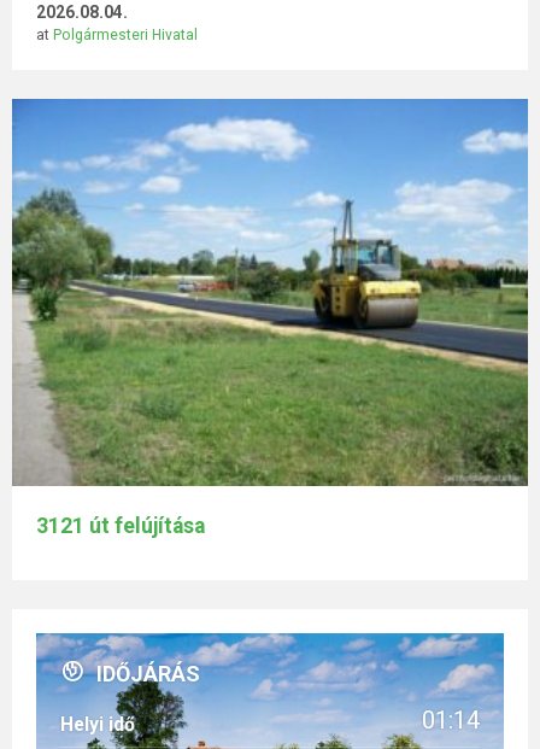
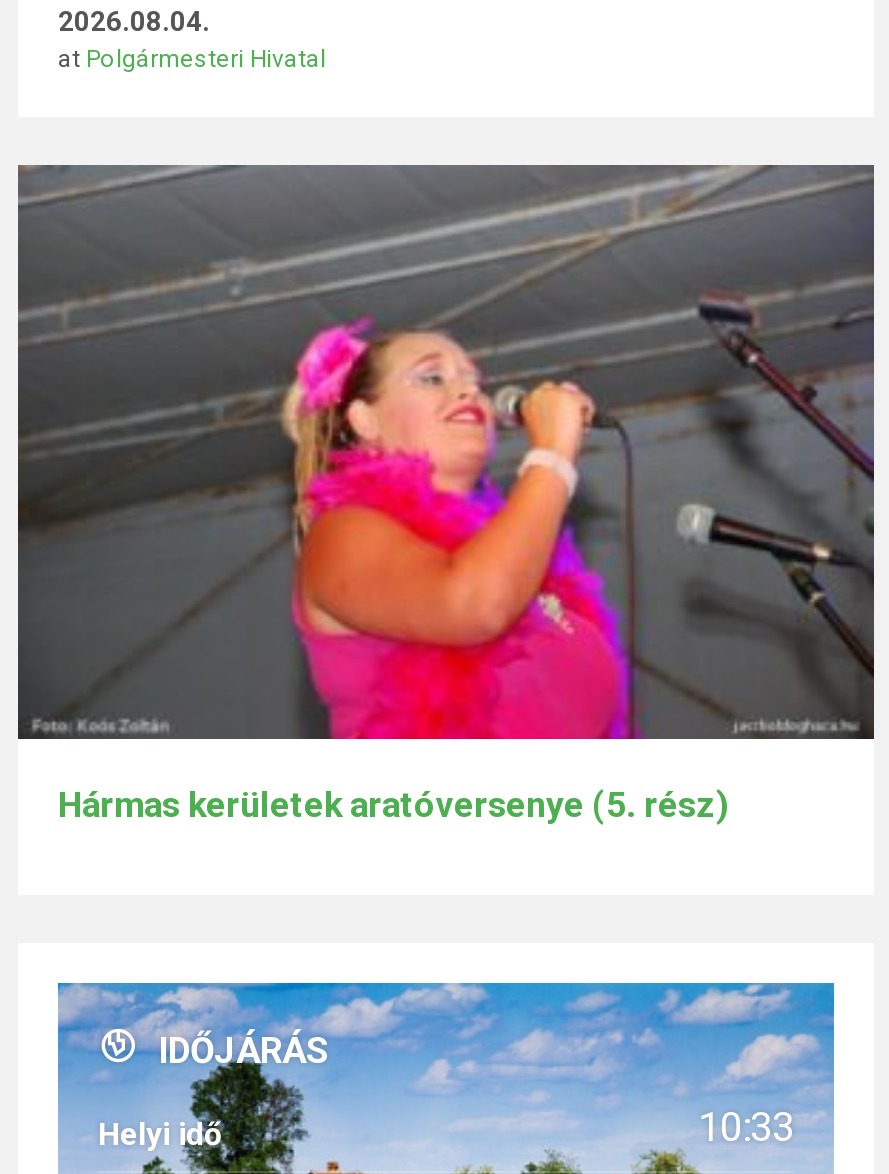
- [image]
- 3121 út felújítása
+ [image]
+ Hármas kerületek aratóversenye (5. rész)

- 01:14
+ 10:33
